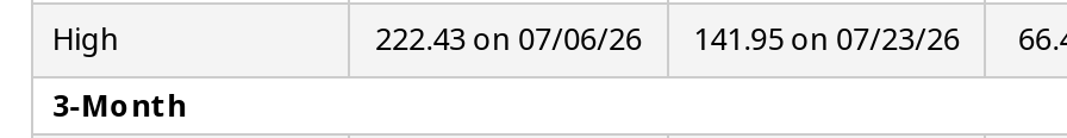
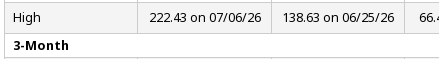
- 141.95 on 07/23/26
+ 138.63 on 06/25/26
